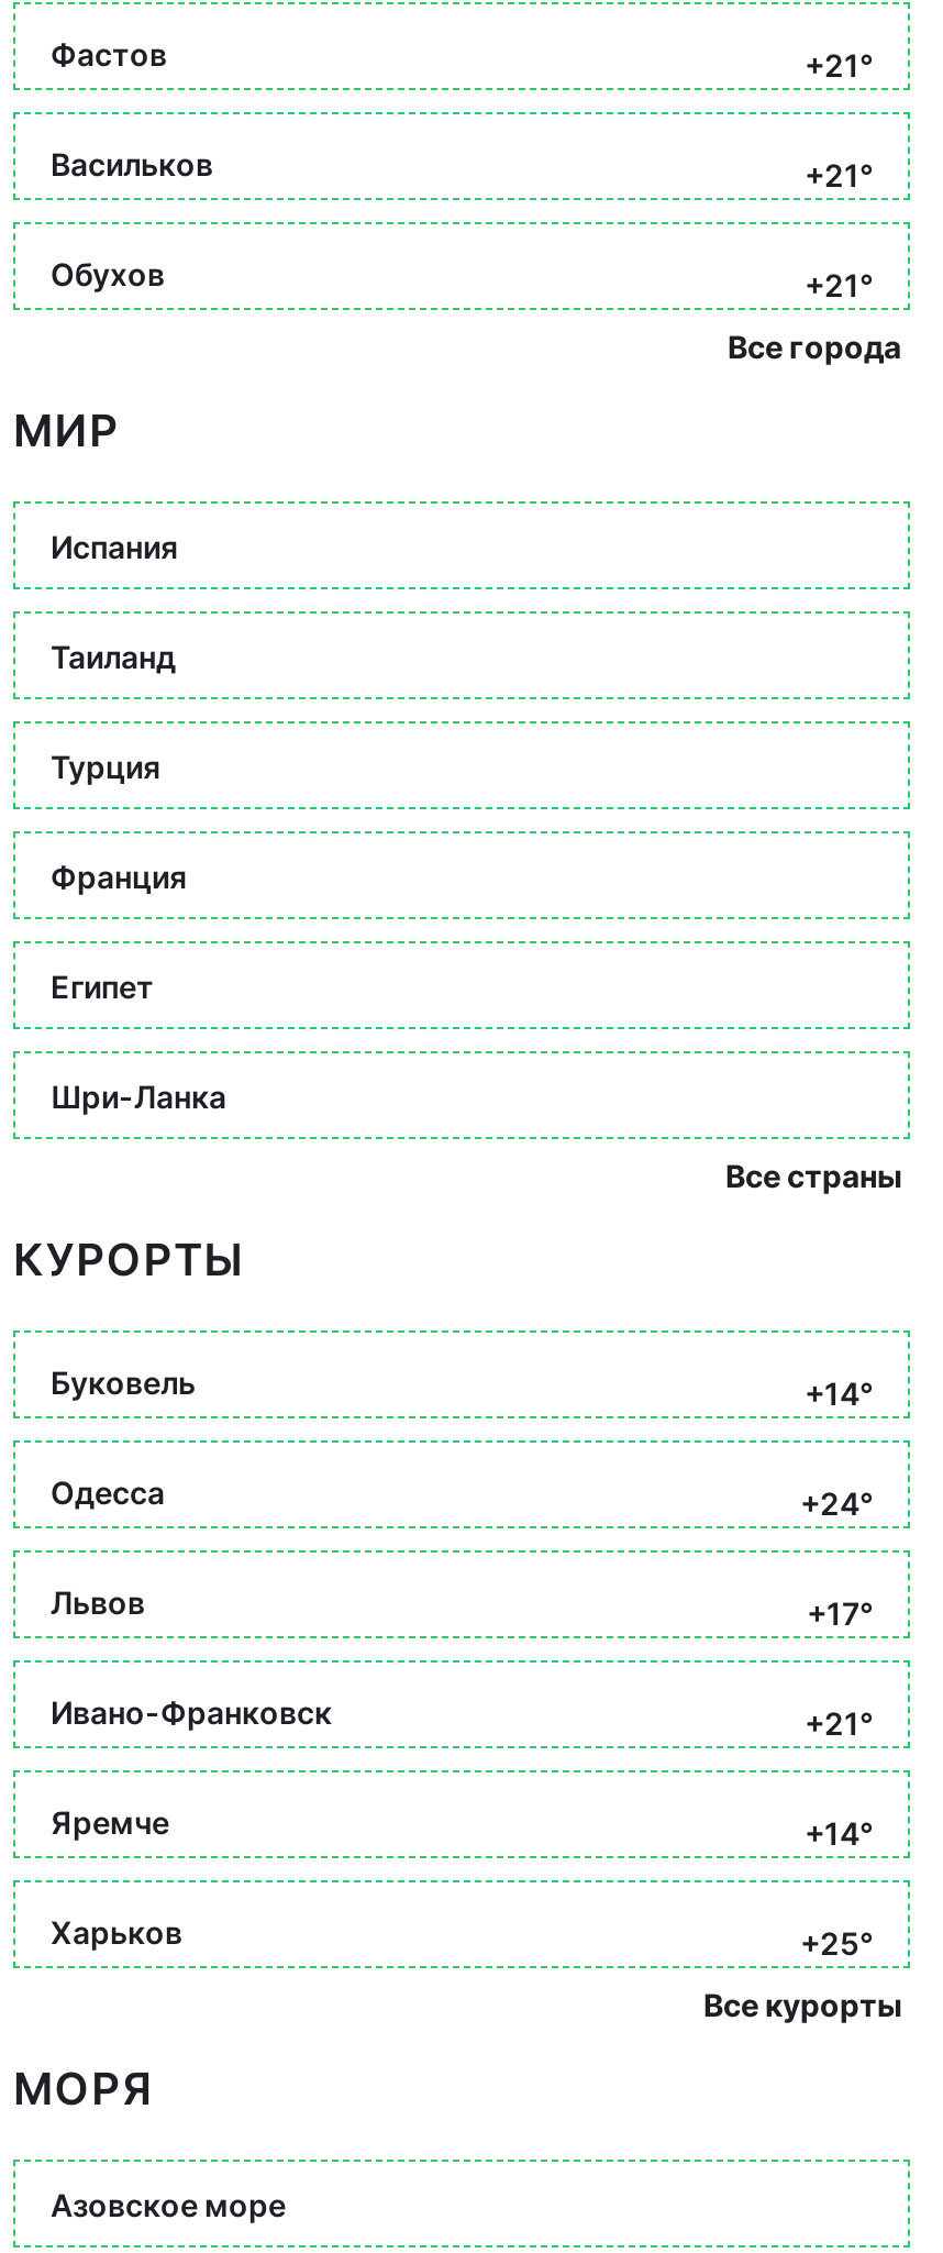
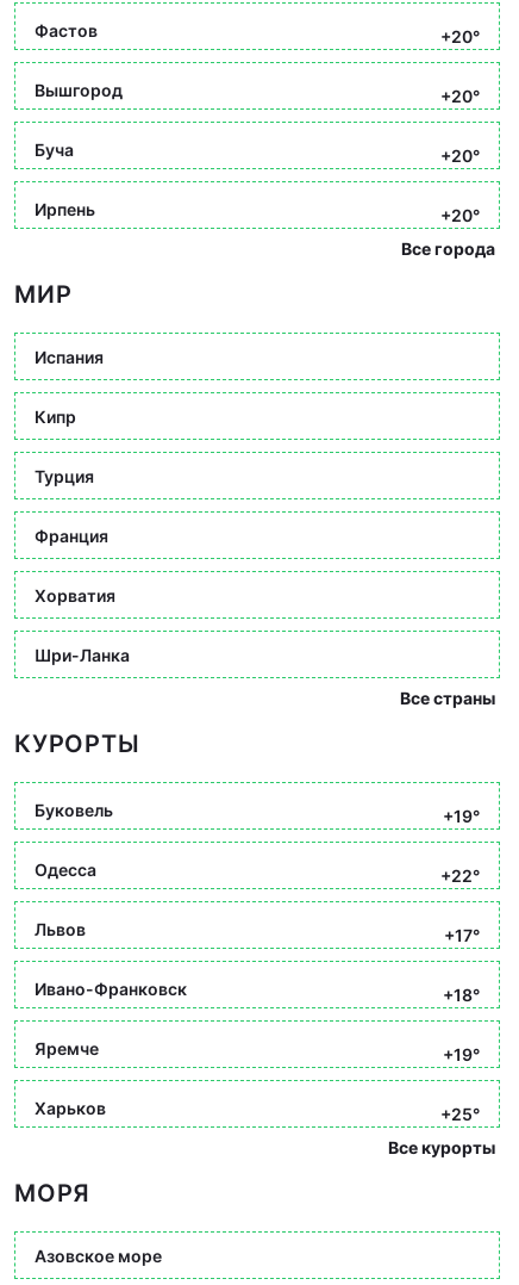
- +21°
- Васильков
- +21°
- Обухов
- +21°
+ +20°
+ Вышгород
+ +20°
+ Буча
+ +20°
+ Ирпень
+ +20°

- Таиланд
+ Кипр

- Египет
+ Хорватия

- +14°
+ +19°

- +24°
+ +22°

- +21°
+ +18°

- +14°
+ +19°
